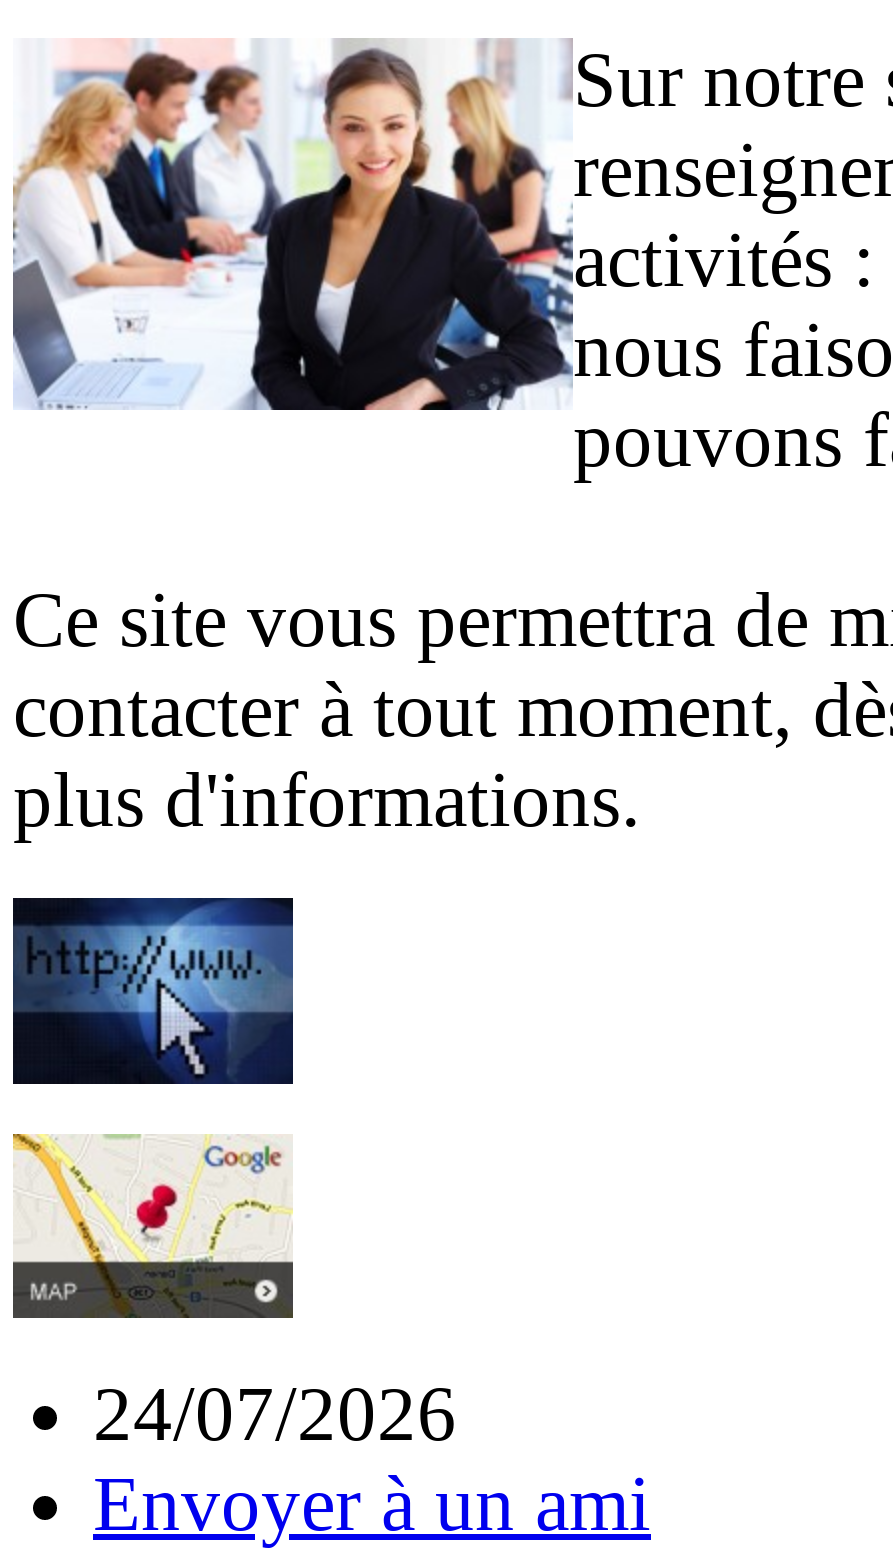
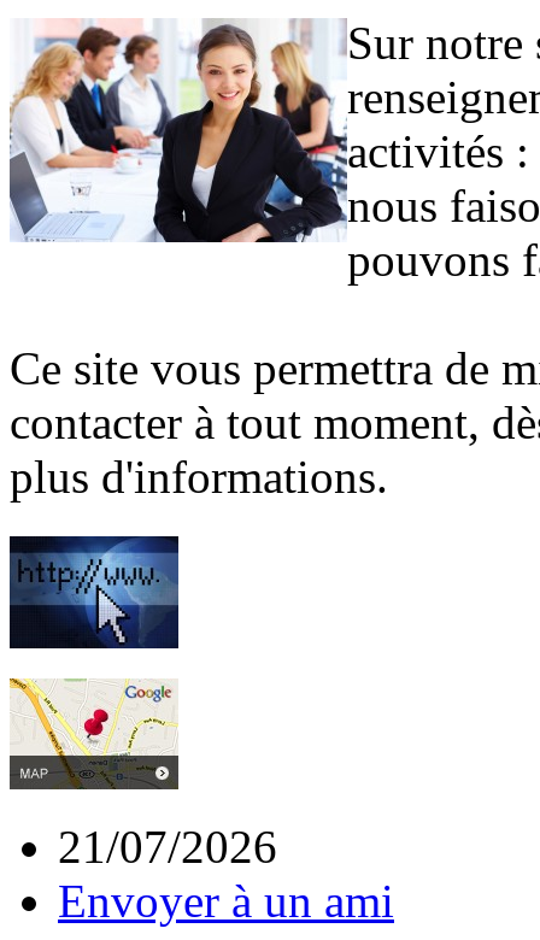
- 24/07/2026
+ 21/07/2026
